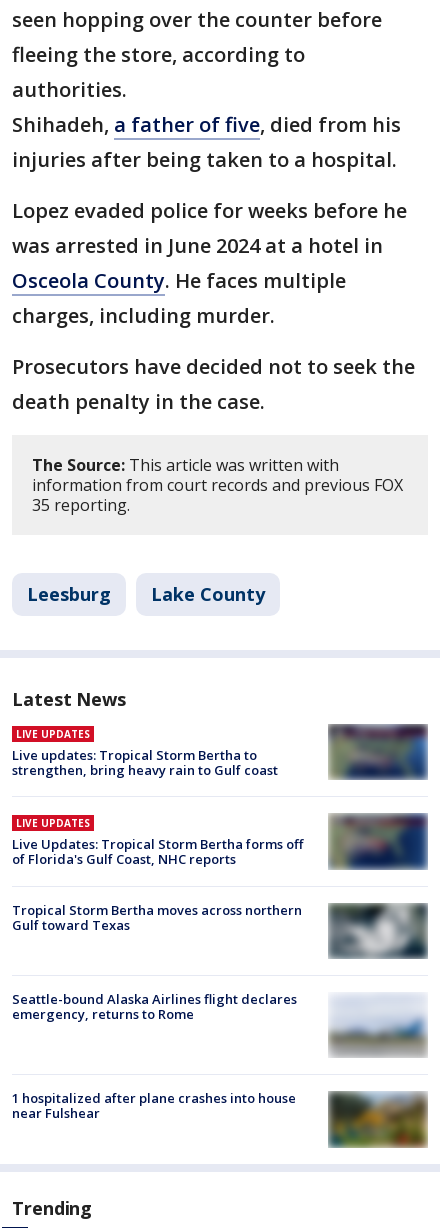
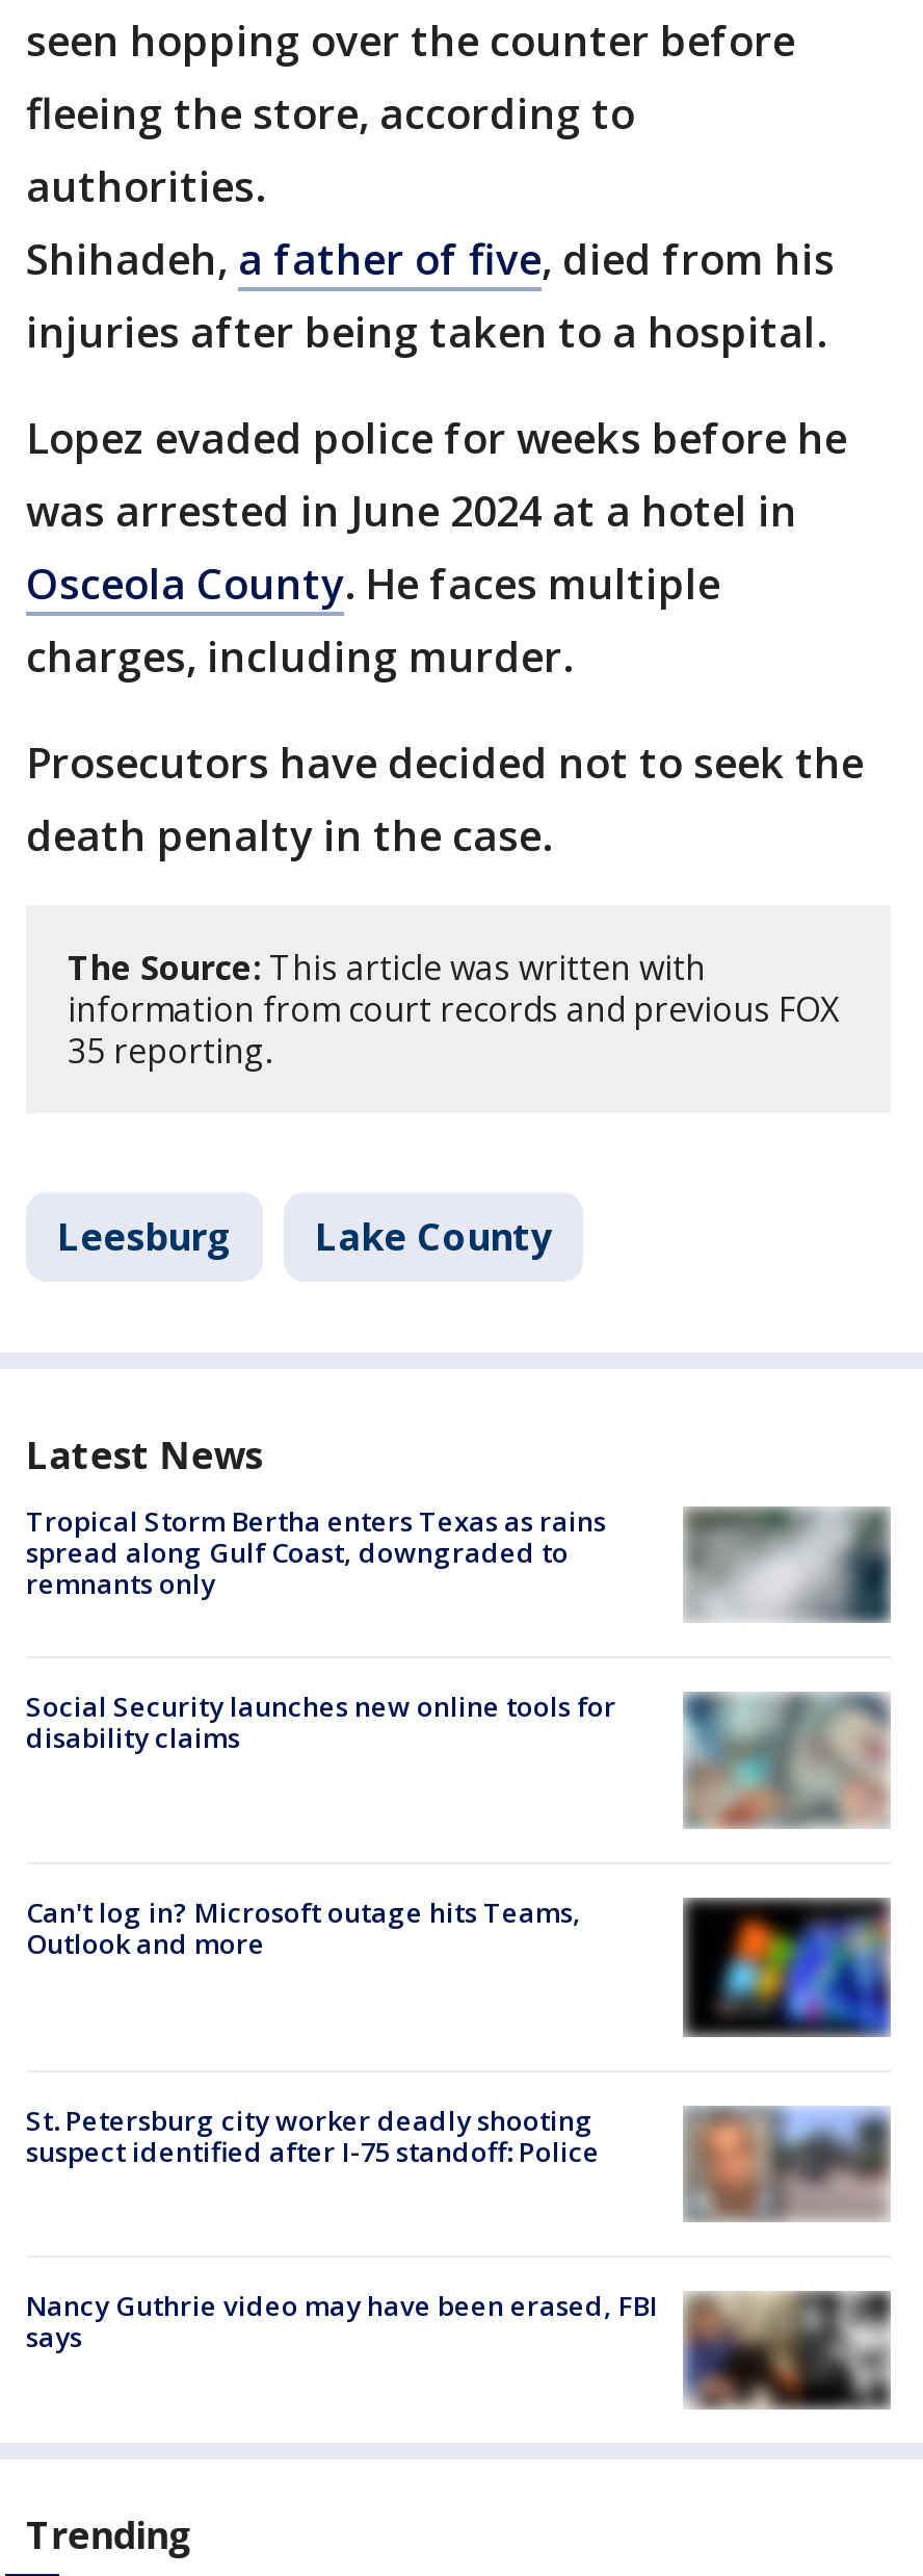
- LIVE UPDATES
- Live updates: Tropical Storm Bertha to
- strengthen, bring heavy rain to Gulf coast
+ Tropical Storm Bertha enters Texas as rains
+ spread along Gulf Coast, downgraded to
+ remnants only

- [image]
+ [image]

- [image]
- LIVE UPDATES
- Live Updates: Tropical Storm Bertha forms off
- of Florida's Gulf Coast, NHC reports
+ [image]
+ Social Security launches new online tools for
+ disability claims

- Tropical Storm Bertha moves across northern
- Gulf toward Texas
+ Can't log in? Microsoft outage hits Teams,
+ Outlook and more

- [image]
+ [image]

- [image]
- Seattle-bound Alaska Airlines flight declares
- emergency, returns to Rome
+ [image]
+ St. Petersburg city worker deadly shooting
+ suspect identified after I-75 standoff: Police

- [image]
- 1 hospitalized after plane crashes into house
- near Fulshear
+ [image]
+ Nancy Guthrie video may have been erased, FBI
+ says
